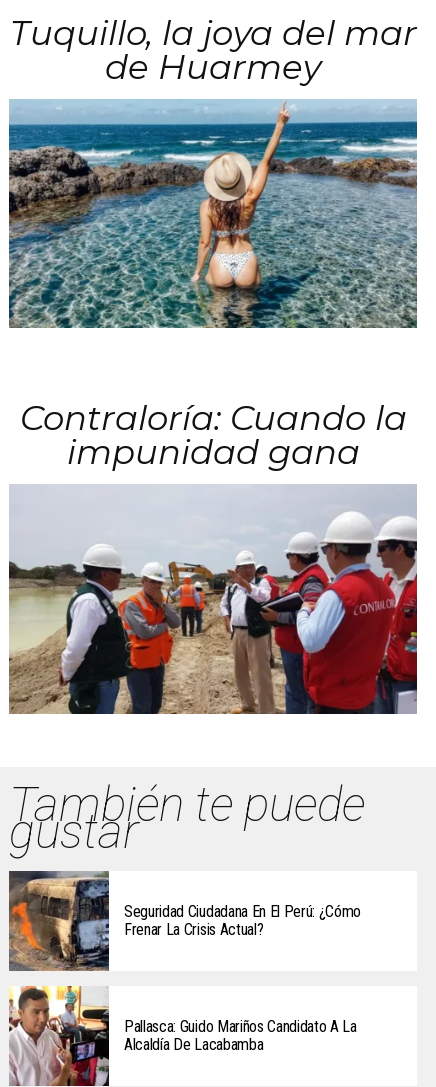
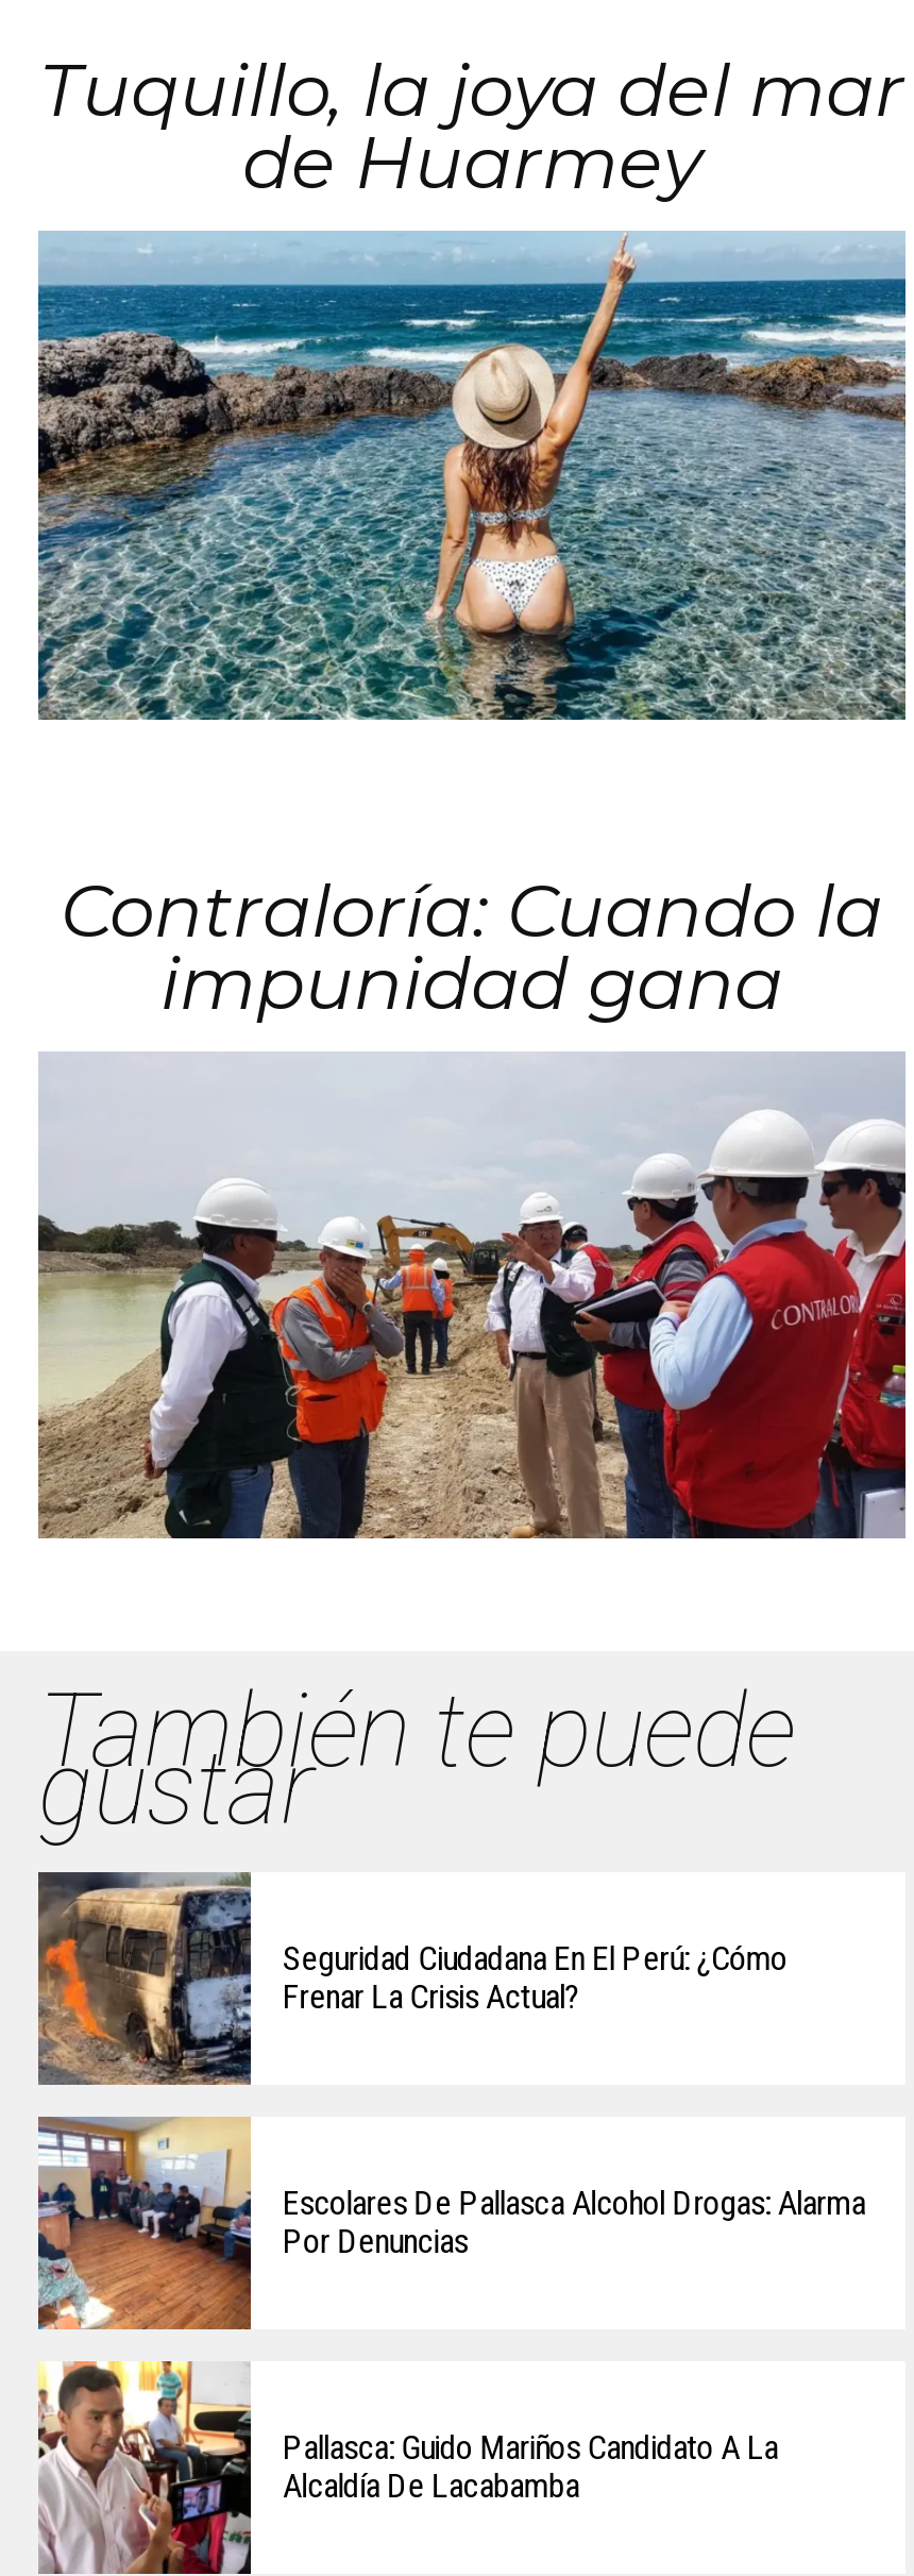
+ [image]
+ Escolares De Pallasca Alcohol Drogas: Alarma
+ Por Denuncias
